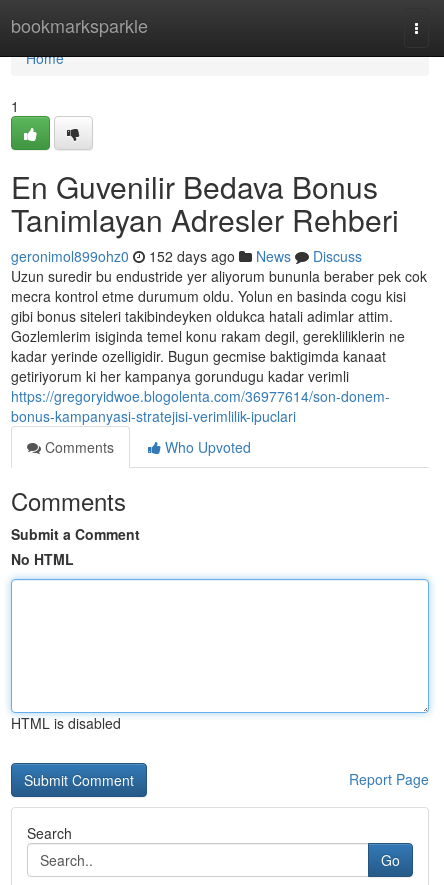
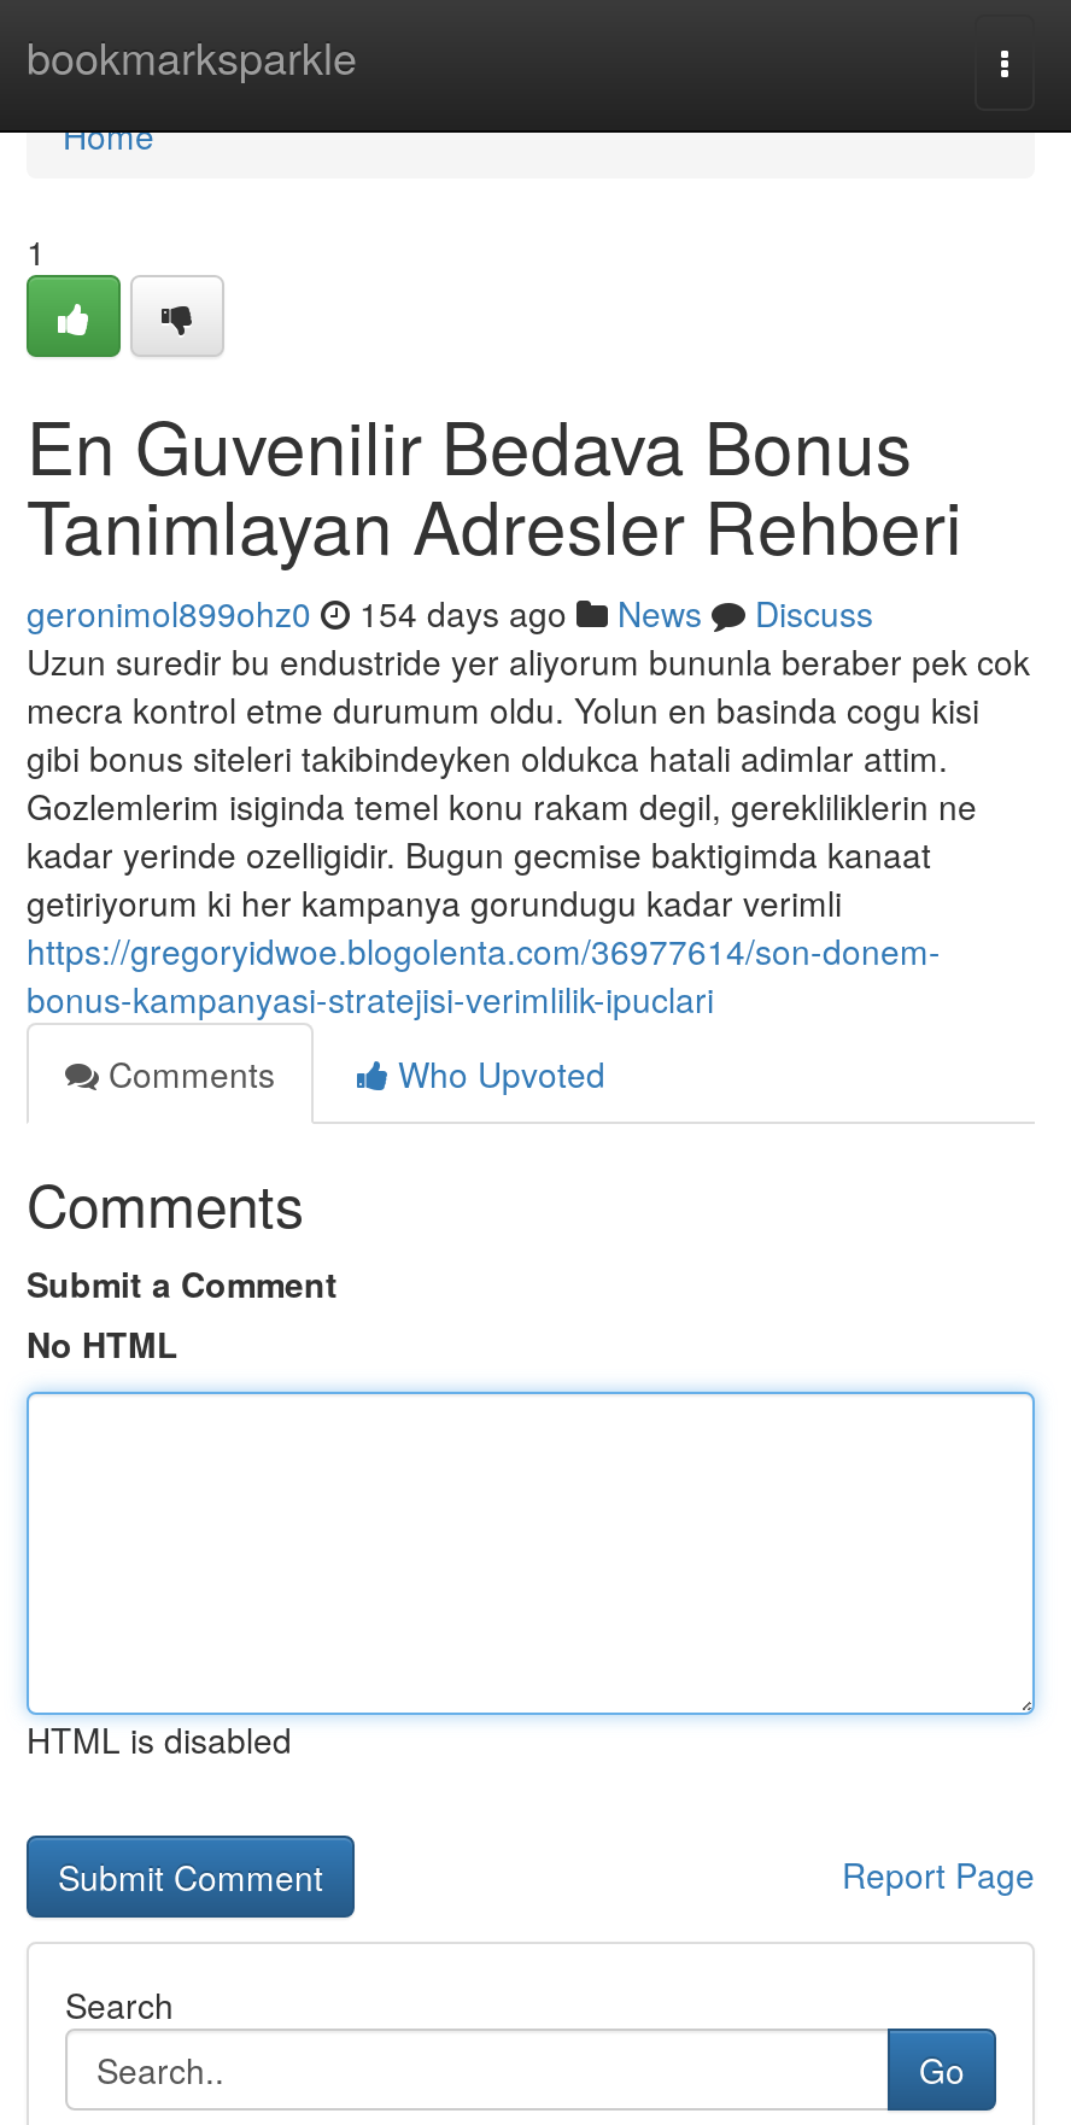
- geronimol899ohz0 152 days ago News Discuss
+ geronimol899ohz0 154 days ago News Discuss
